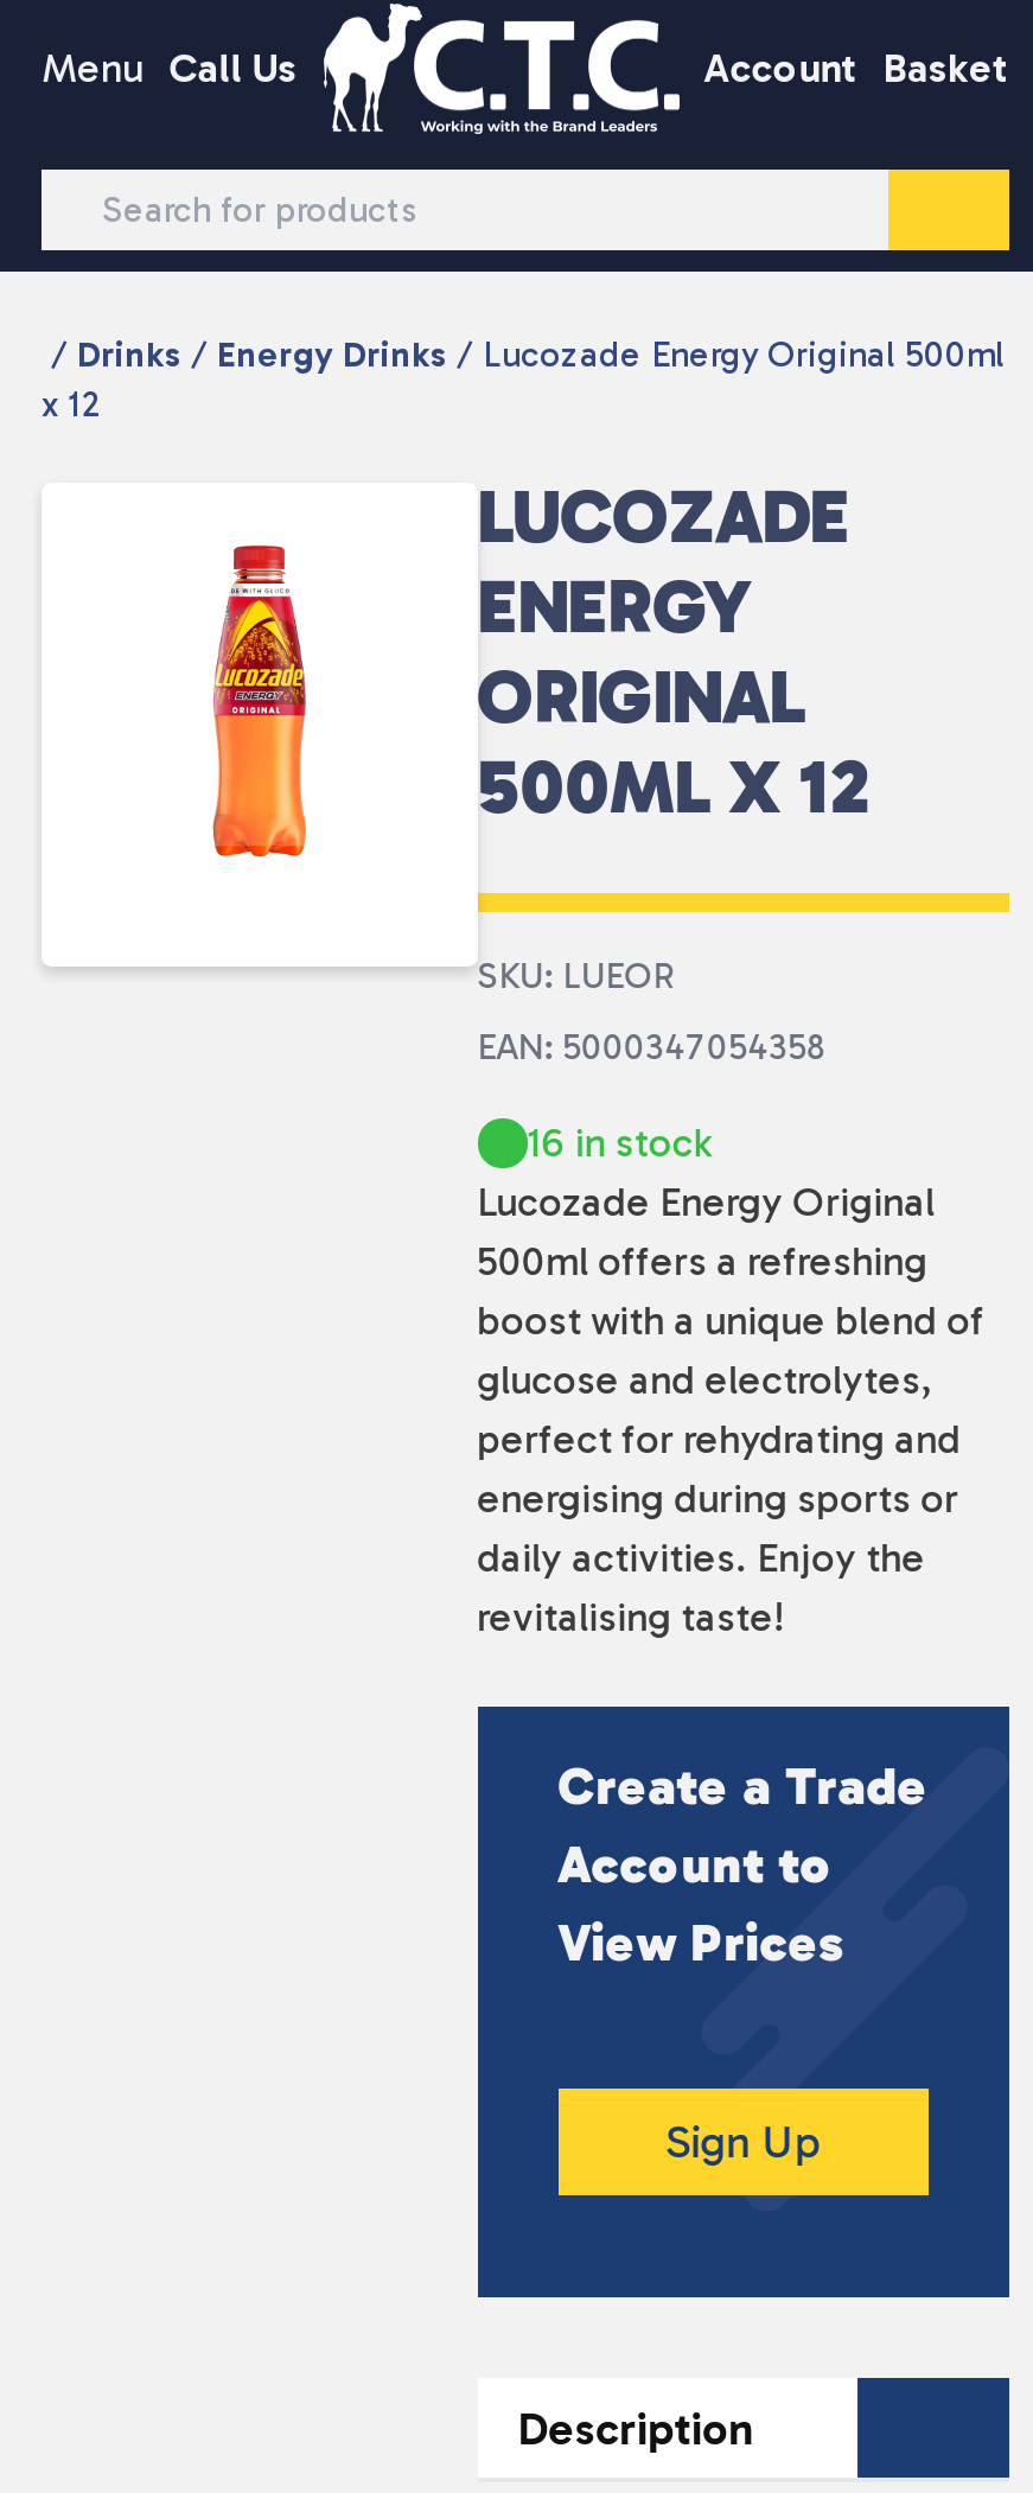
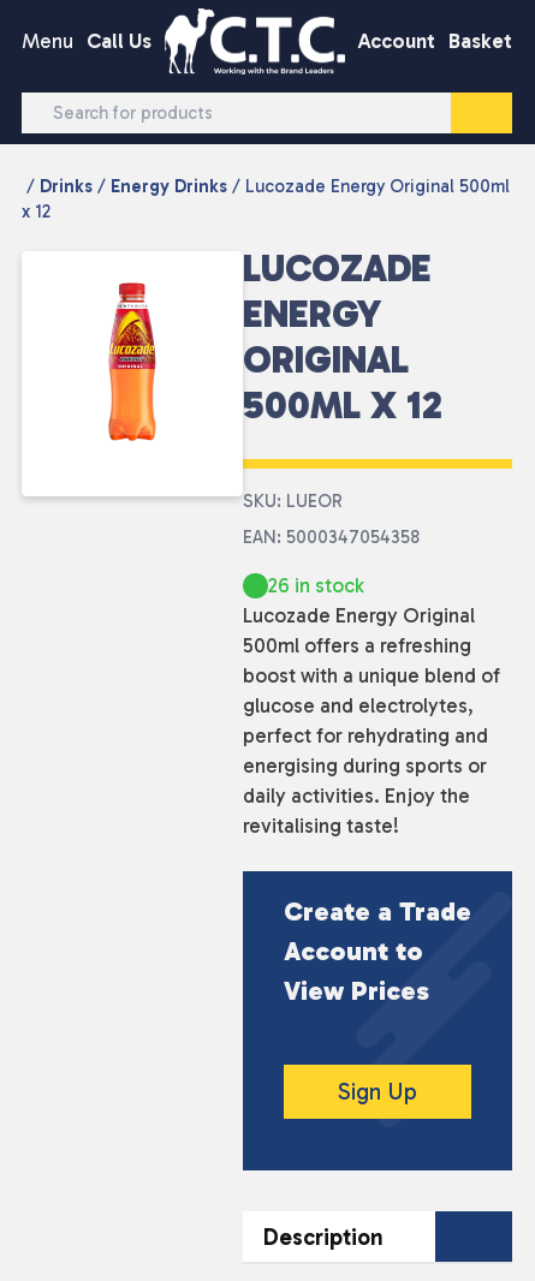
- 16 in stock
+ 26 in stock
